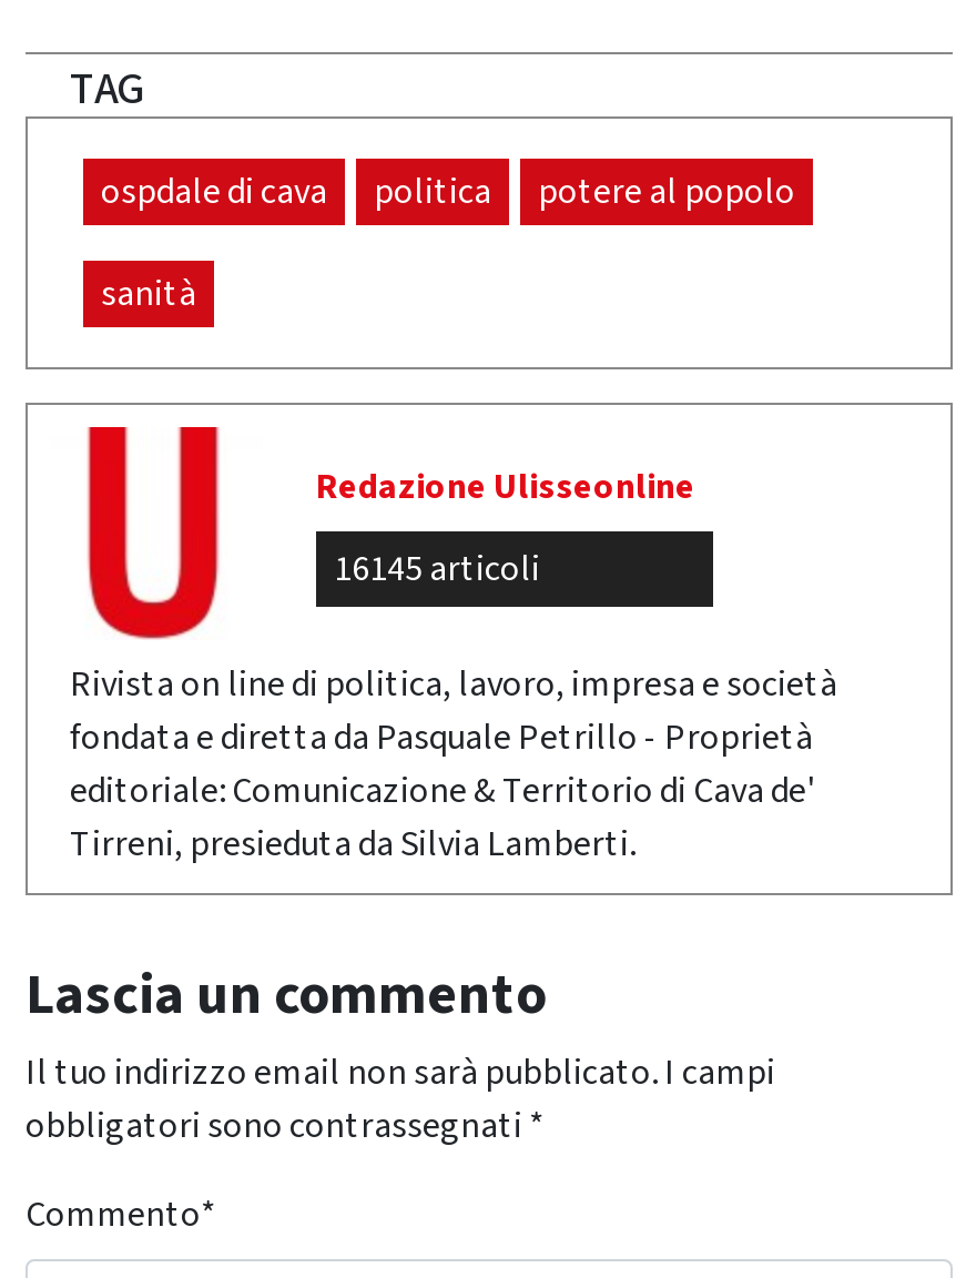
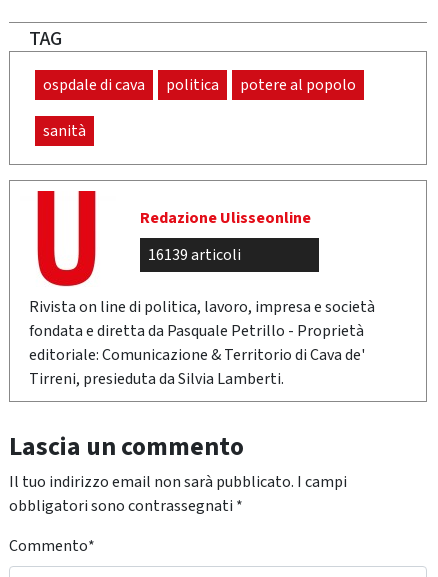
- 16145 articoli
+ 16139 articoli
